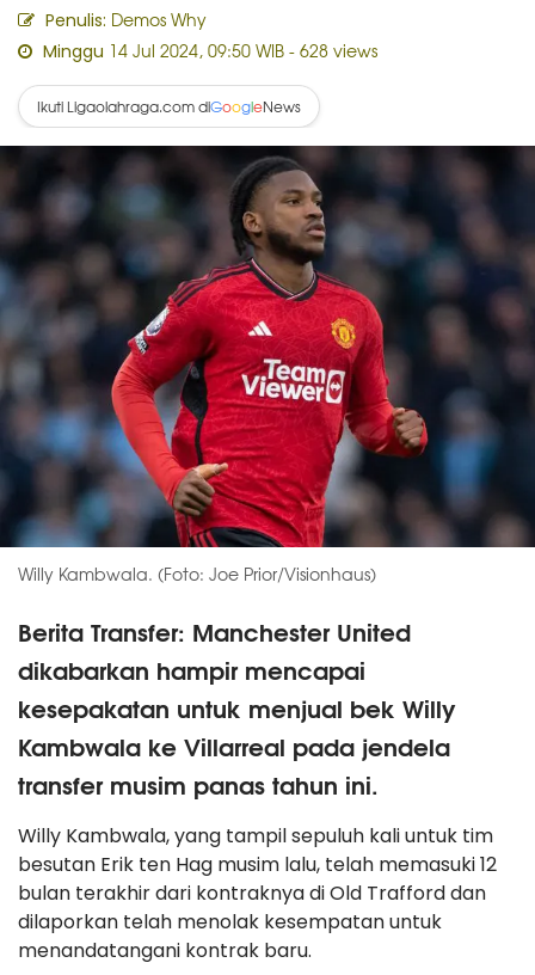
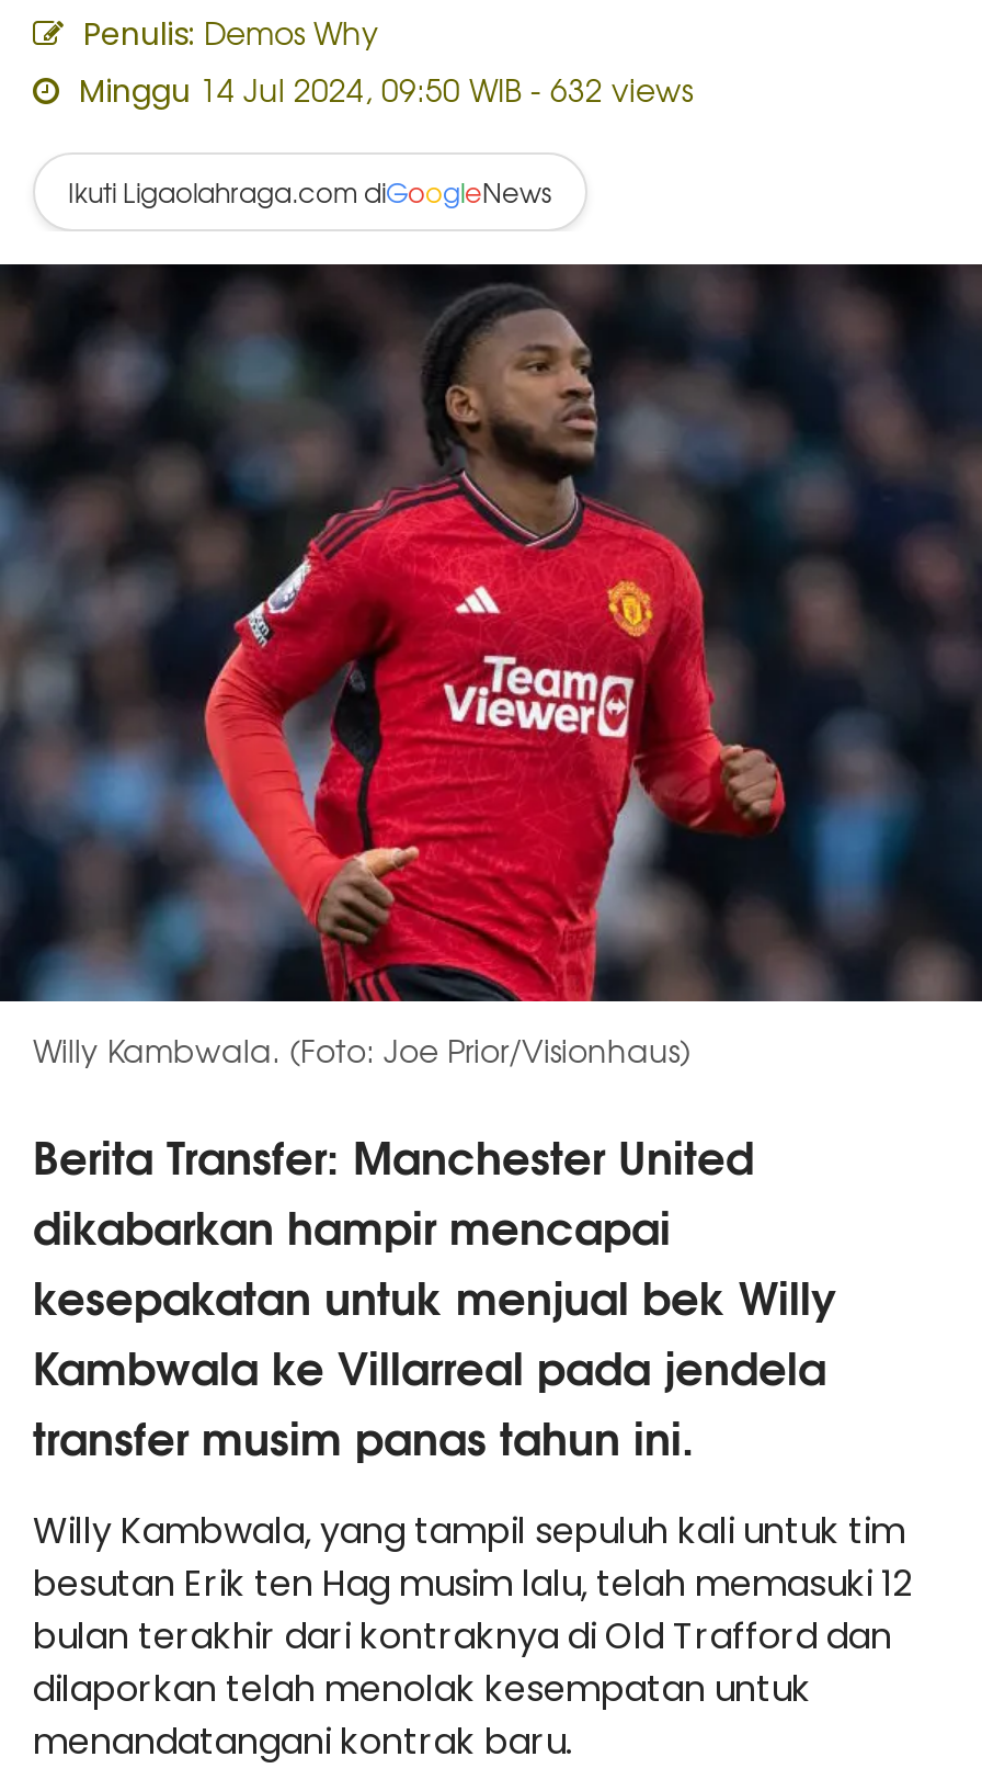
- Minggu 14 Jul 2024, 09:50 WIB - 628 views
+ Minggu 14 Jul 2024, 09:50 WIB - 632 views
